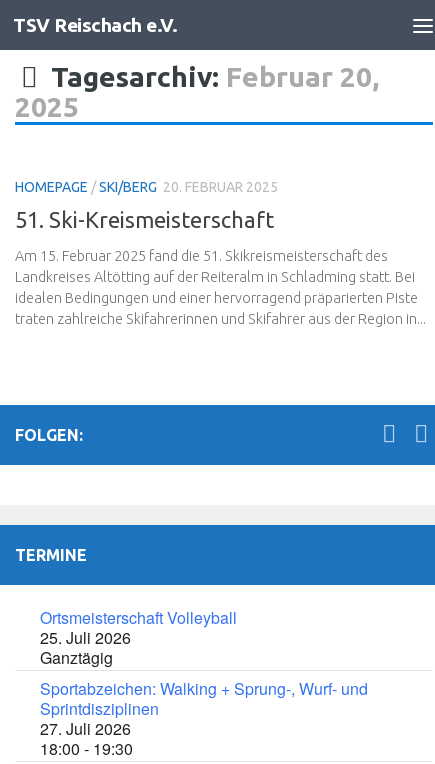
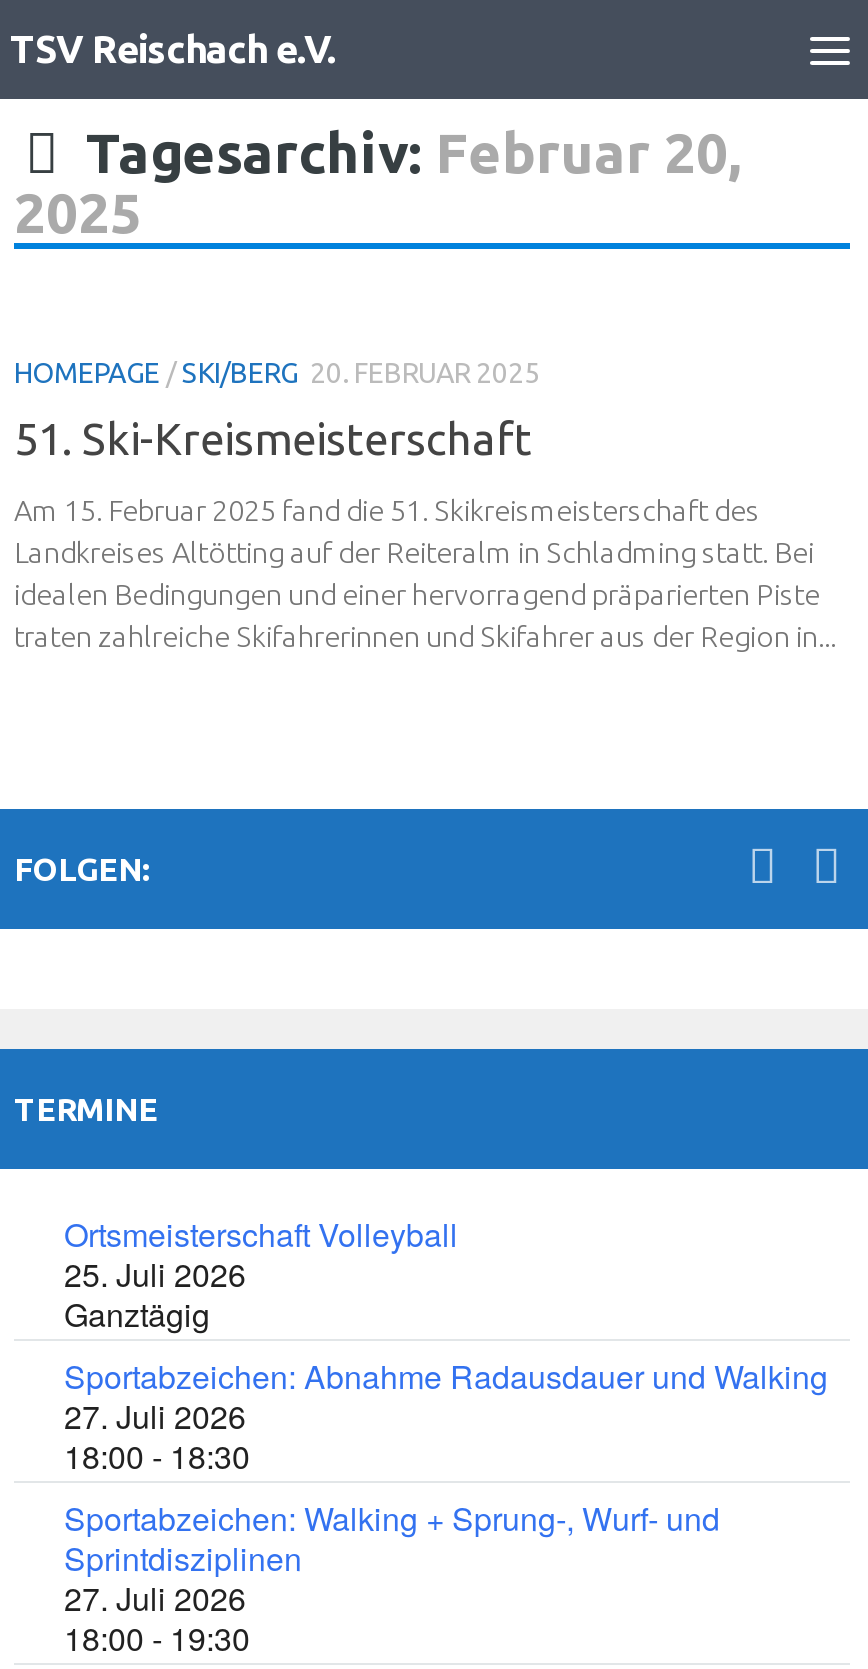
+ Sportabzeichen: Abnahme Radausdauer und Walking
+ 27. Juli 2026
+ 18:00 - 18:30
